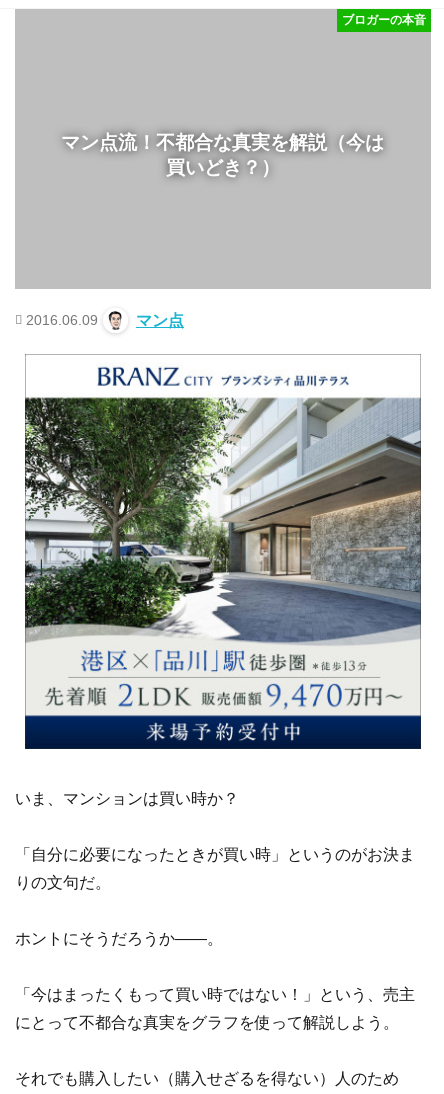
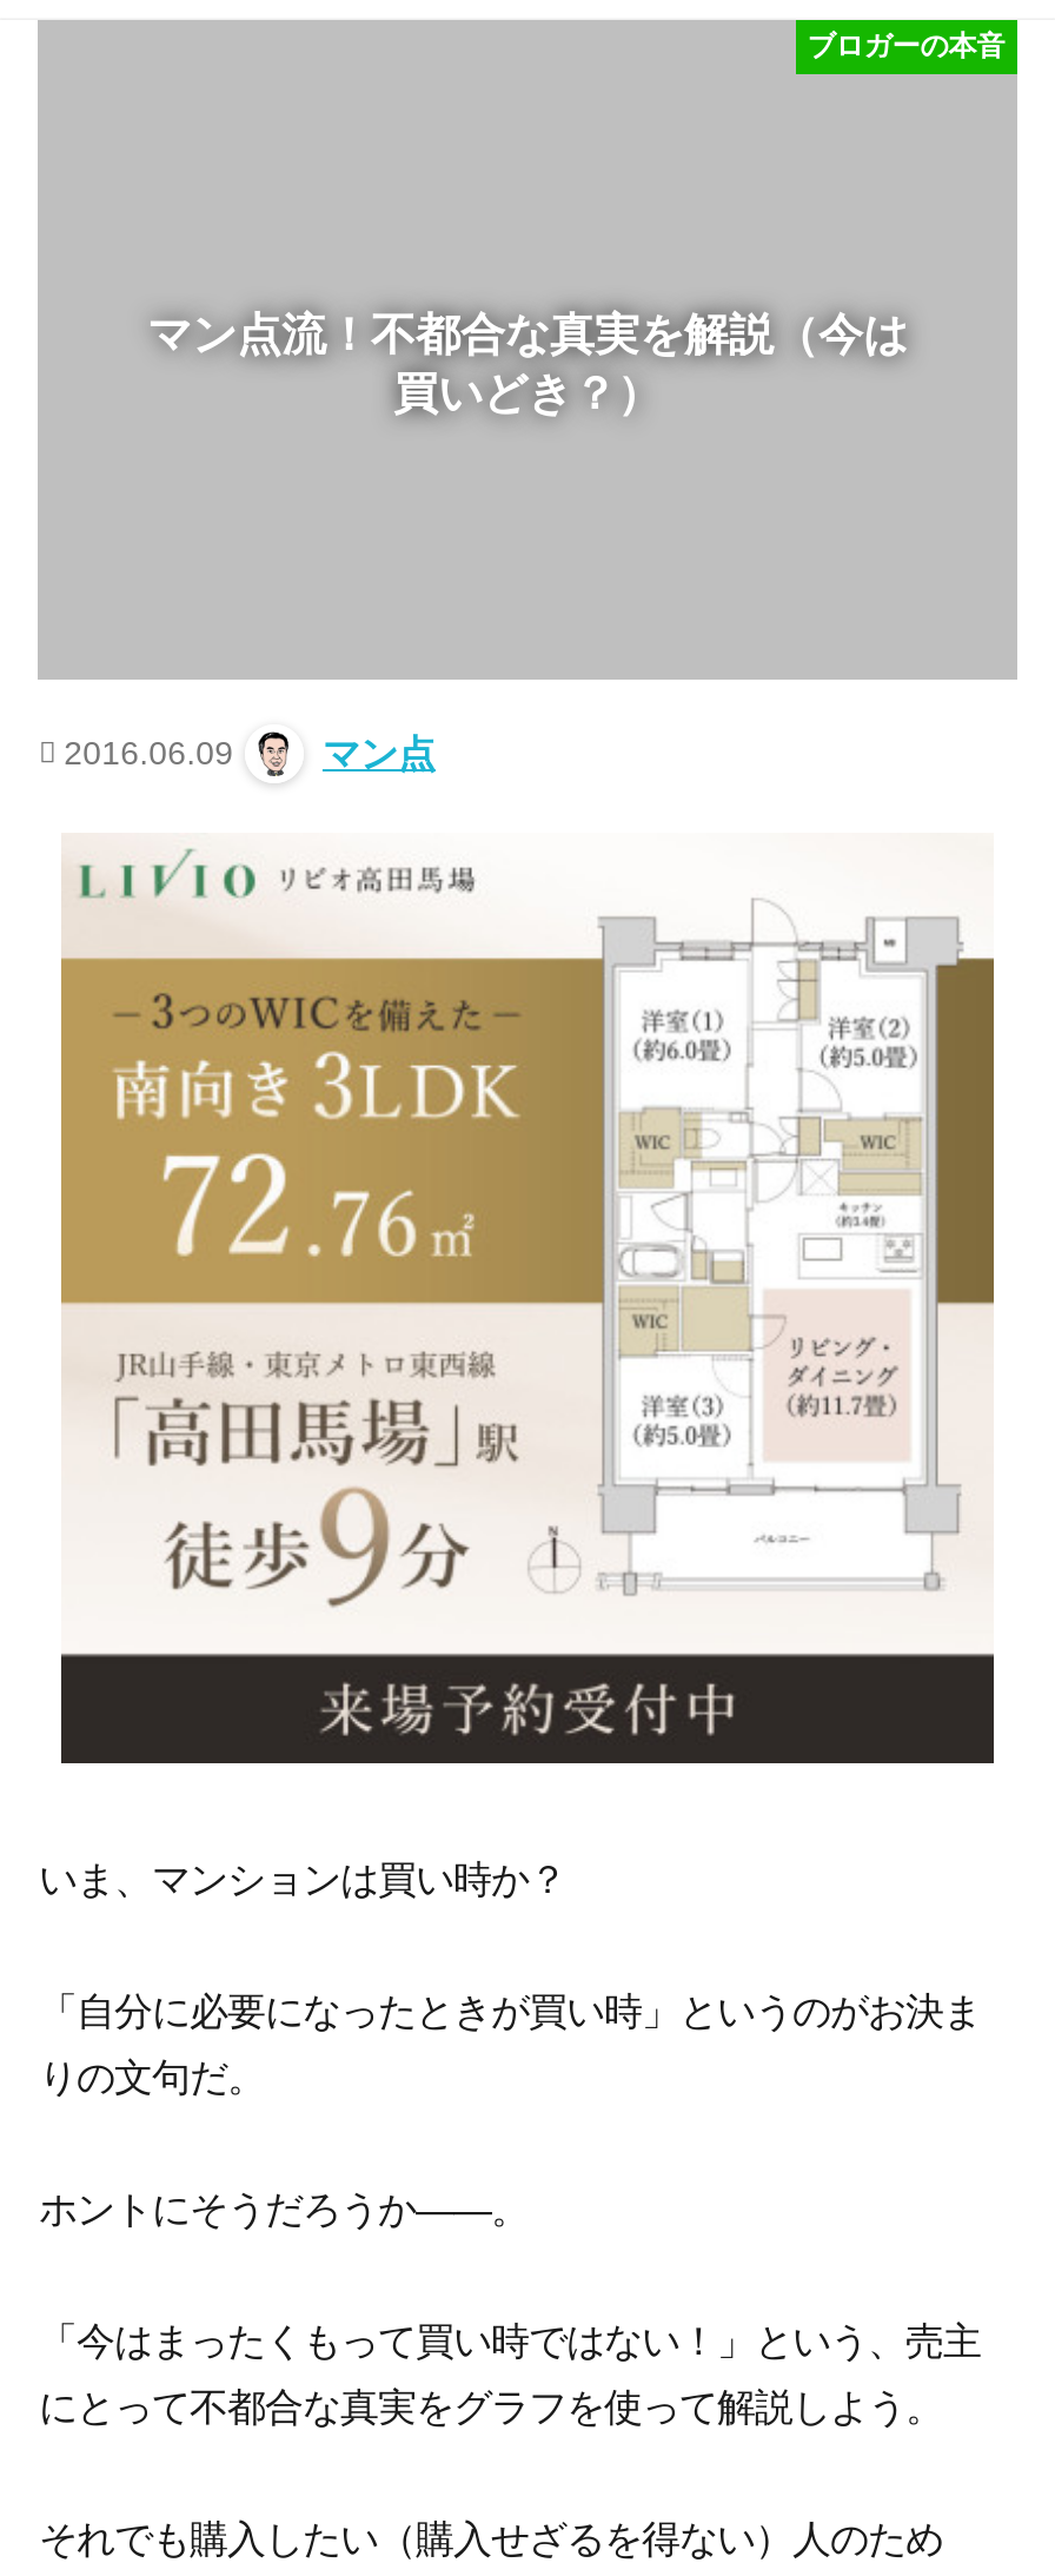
- [image]
+ [image]
